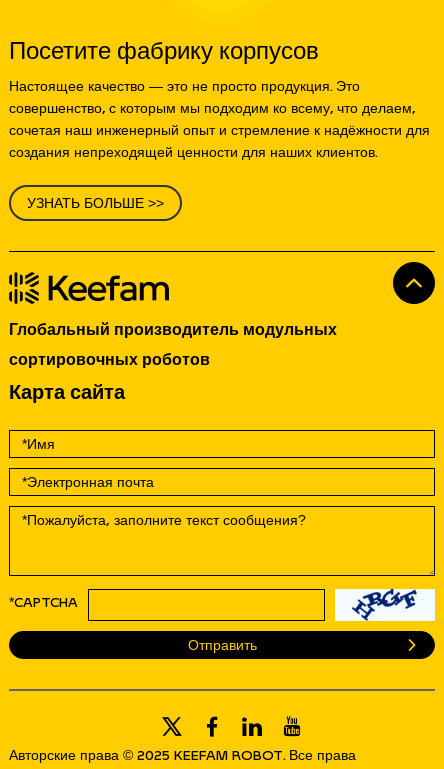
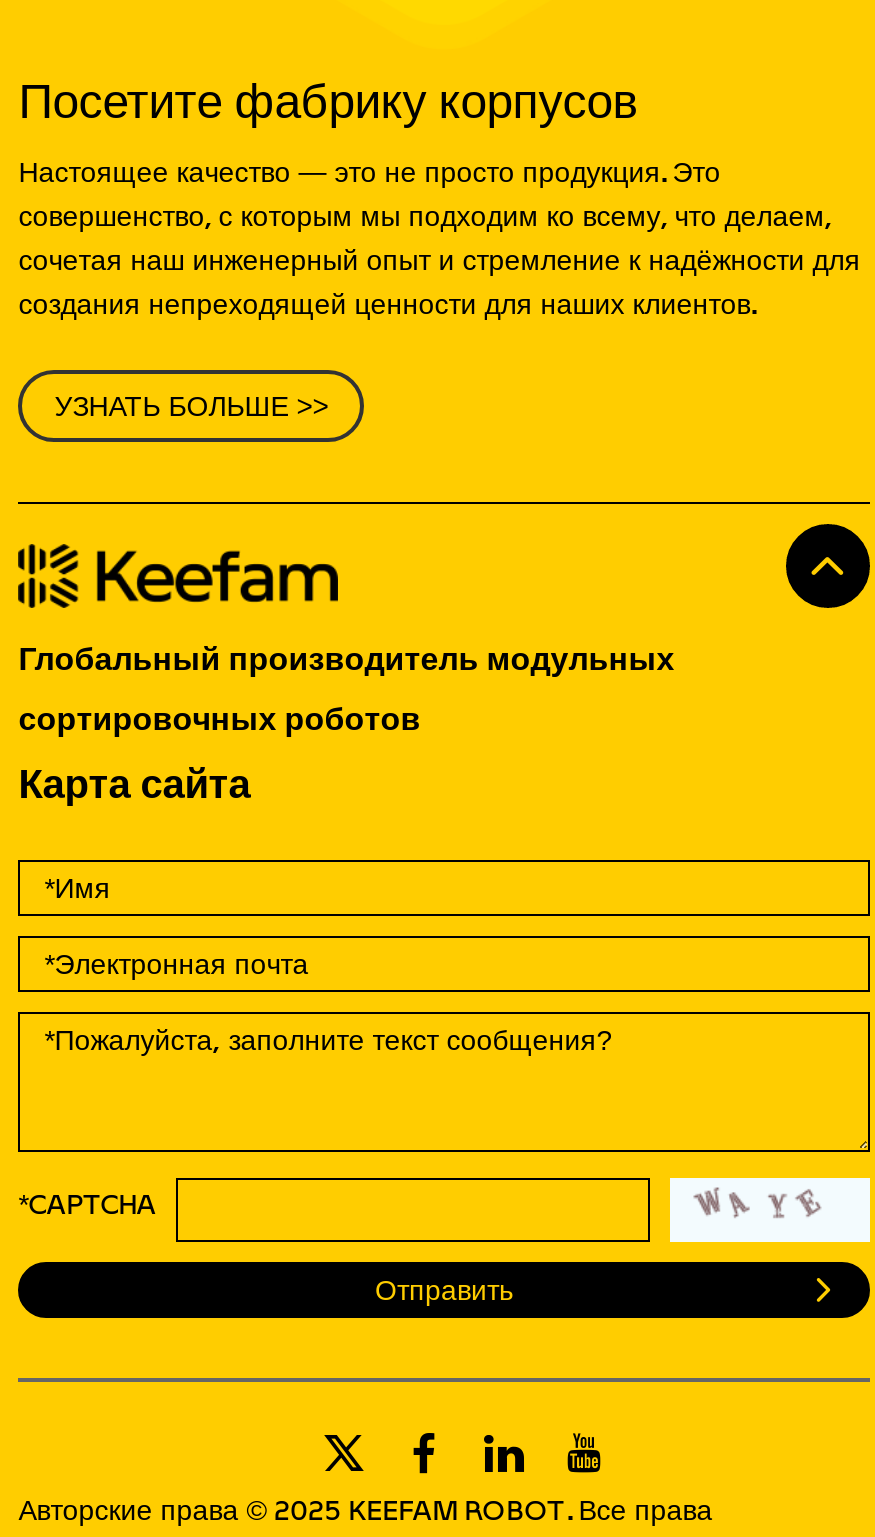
- [image]
+ [image]
